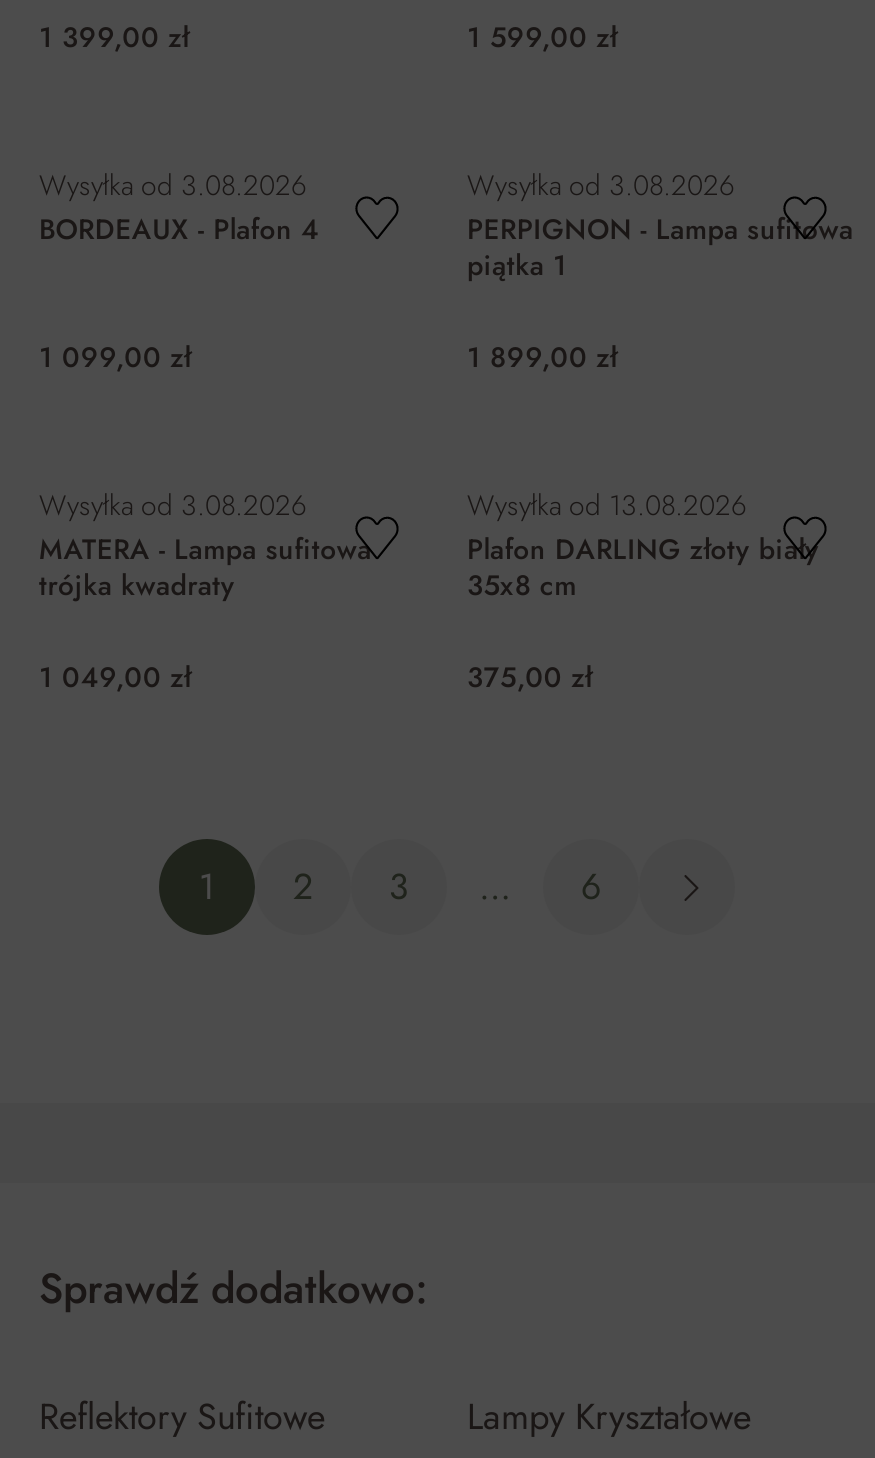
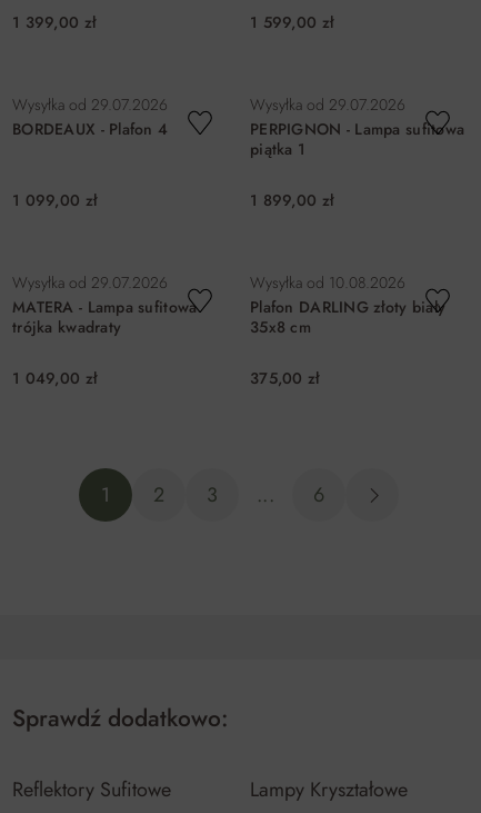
- Wysyłka od 3.08.2026
+ Wysyłka od 29.07.2026

- Wysyłka od 3.08.2026
+ Wysyłka od 29.07.2026

- Wysyłka od 3.08.2026
+ Wysyłka od 29.07.2026

- Wysyłka od 13.08.2026
+ Wysyłka od 10.08.2026
